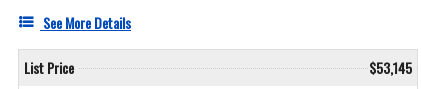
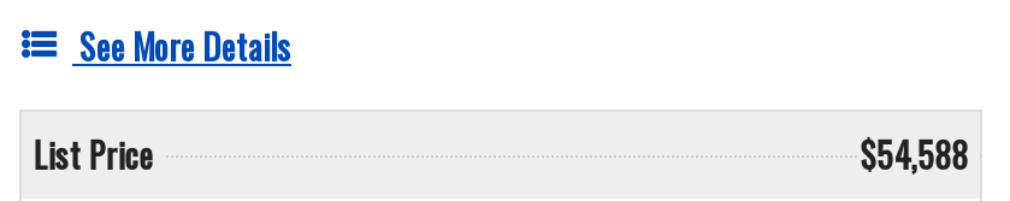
- $53,145
+ $54,588
